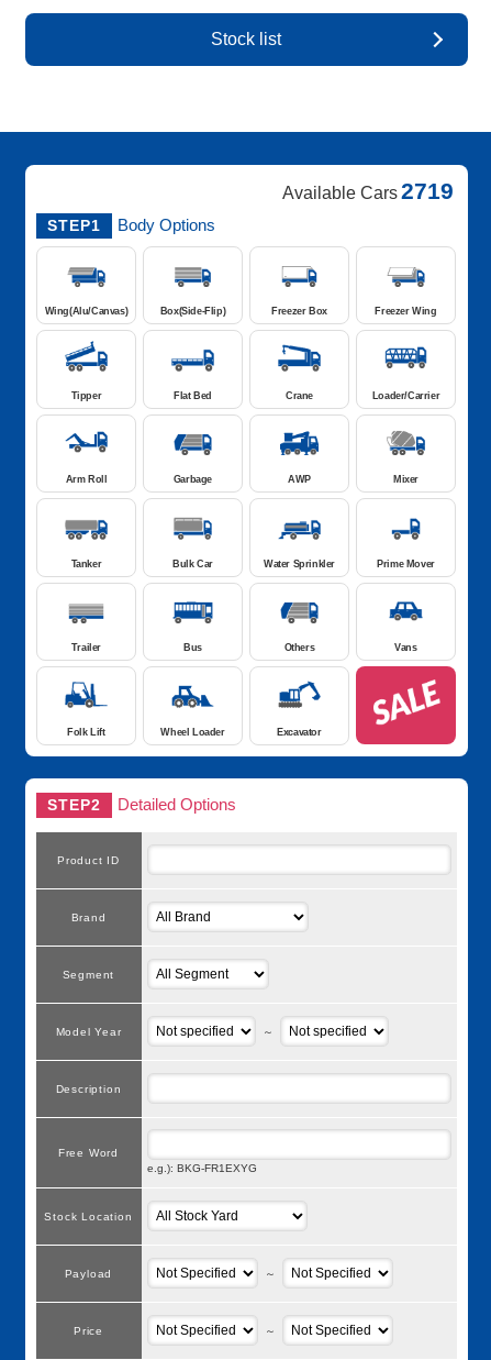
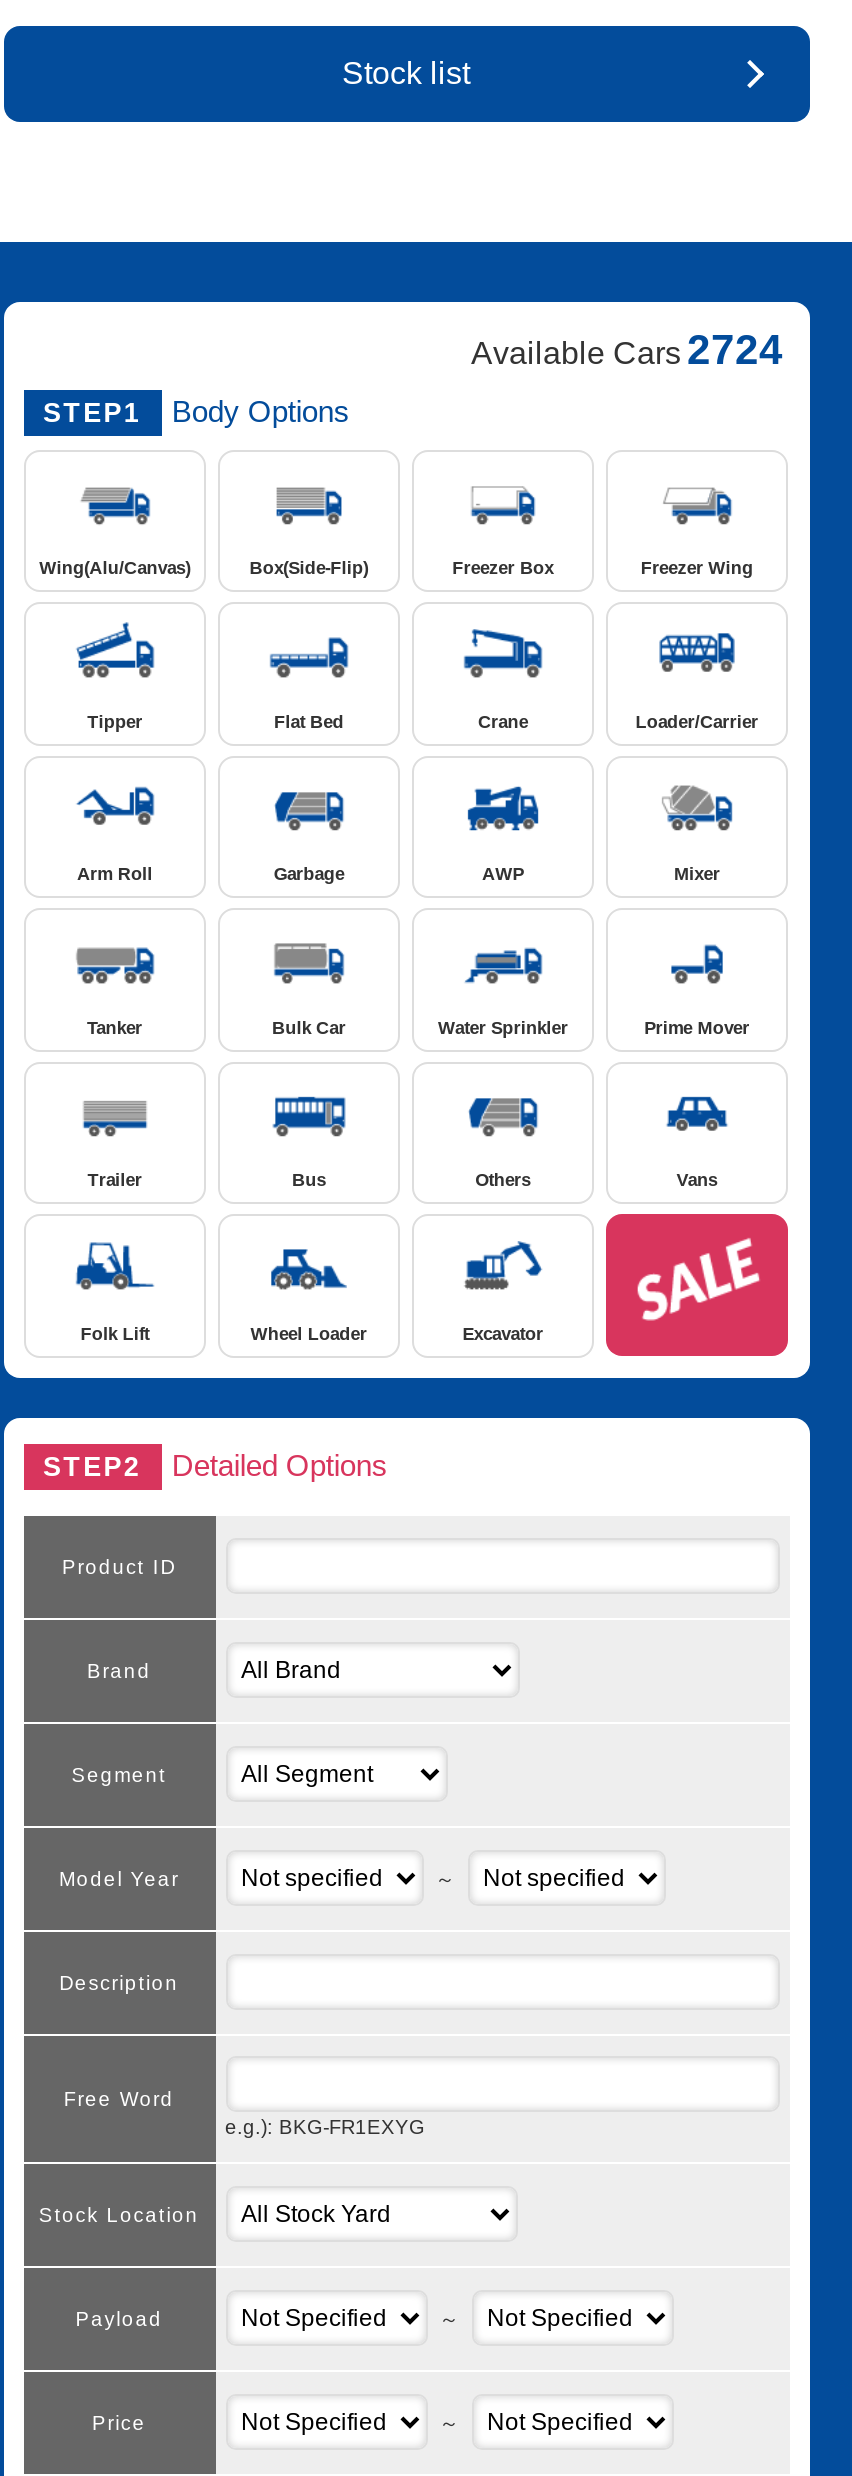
- Available Cars 2719
+ Available Cars 2724
